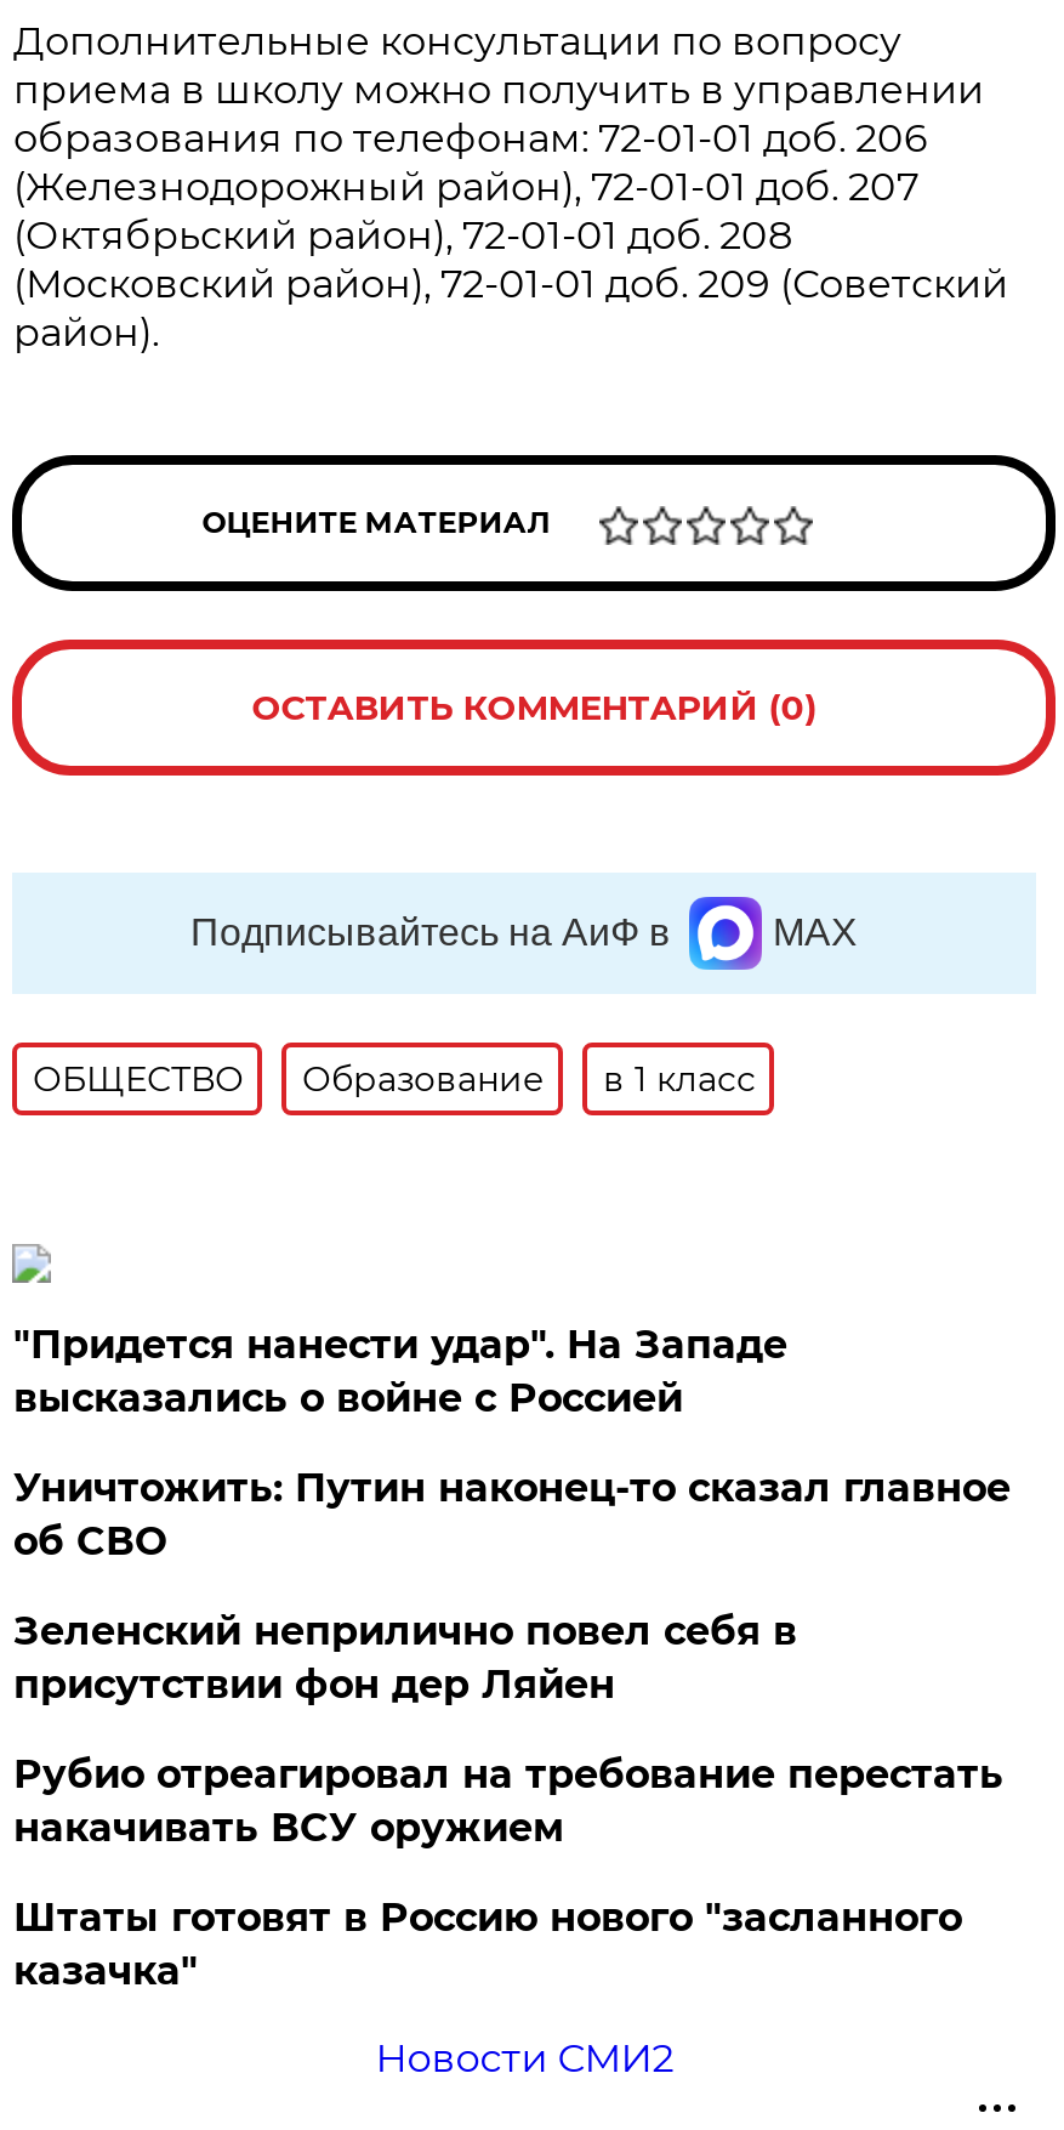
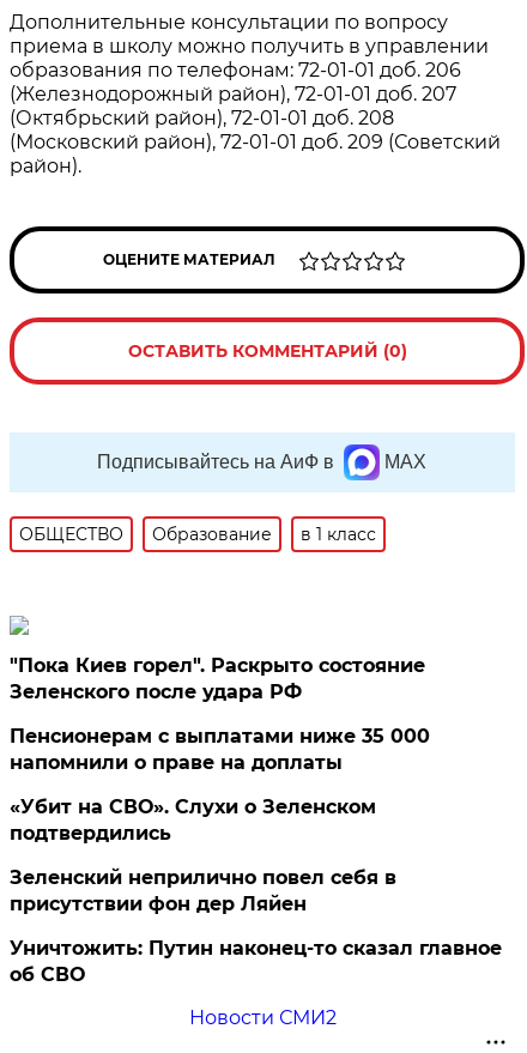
- "Придется нанести удар". На Западе
- высказались о войне с Россией
+ "Пока Киев горел". Раскрыто состояние
+ Зеленского после удара РФ
+ Пенсионерам с выплатами ниже 35 000
+ напомнили о праве на доплаты
+ «Убит на СВО». Слухи о Зеленском
+ подтвердились

moved down: Уничтожить: Путин наконец-то сказал главное | об СВО

moved down: Зеленский неприлично повел cебя в | присутствии фон дер Ляйен

- Рубио отреагировал на требование перестать
- накачивать ВСУ оружием
- Штаты готовят в Россию нового "засланного
- казачка"
